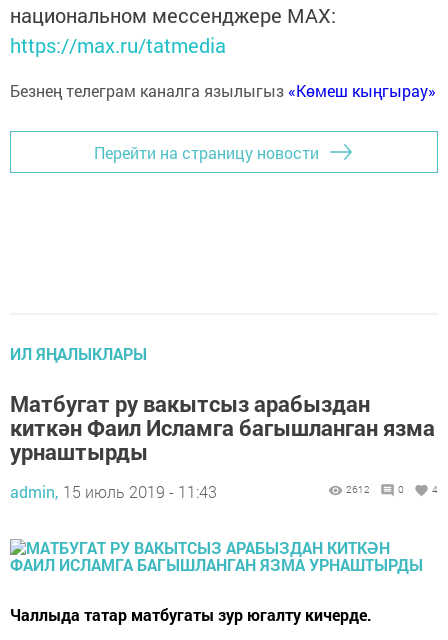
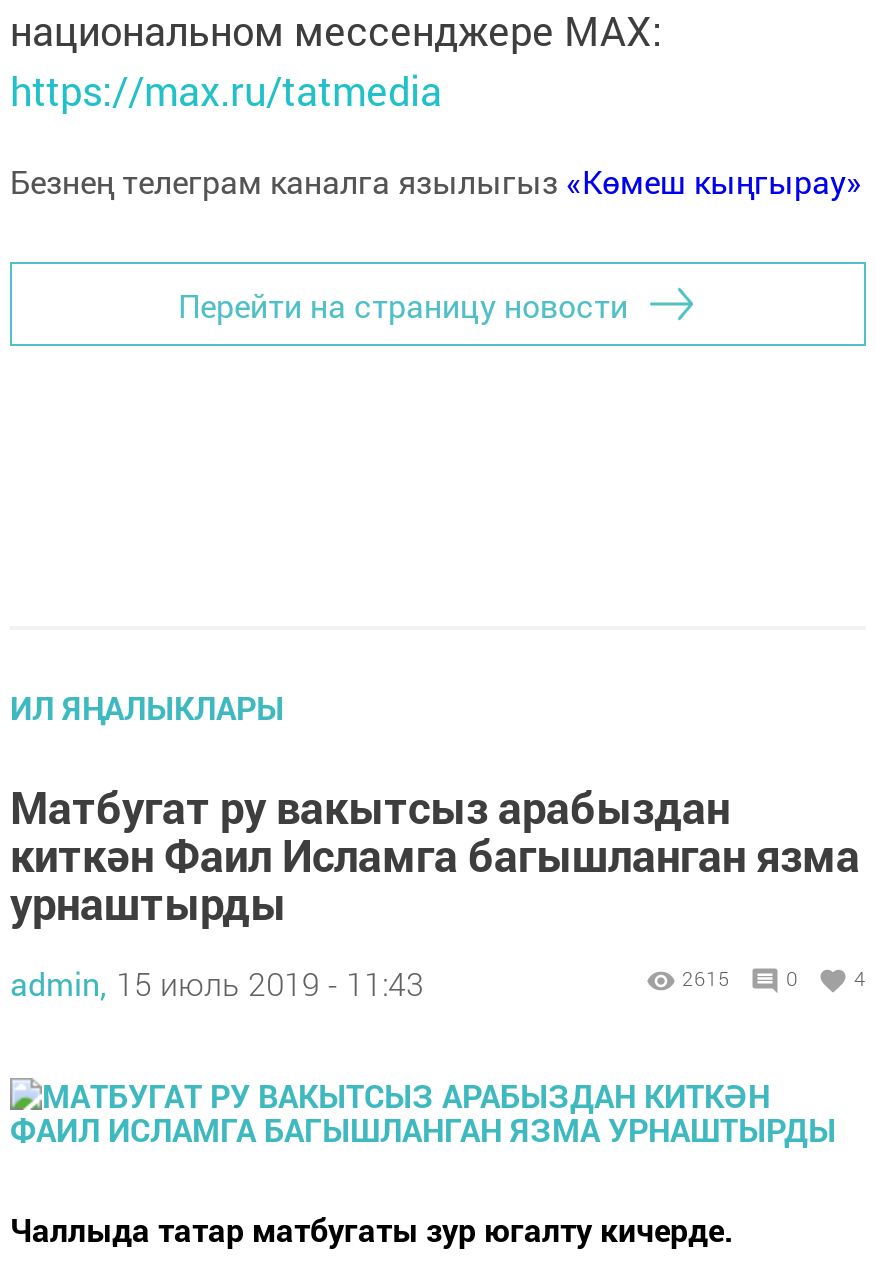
- 2612
+ 2615
